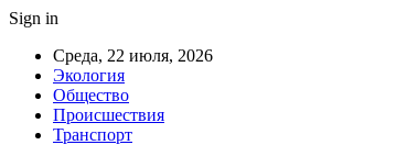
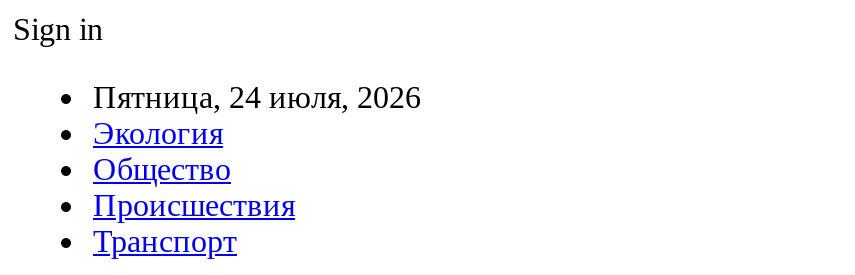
- Среда, 22 июля, 2026
+ Пятница, 24 июля, 2026
